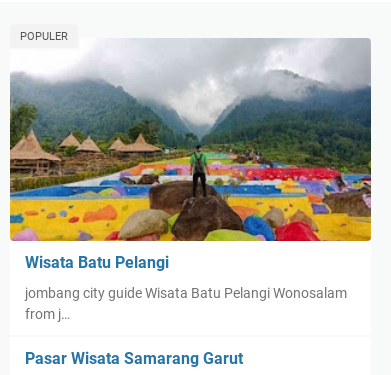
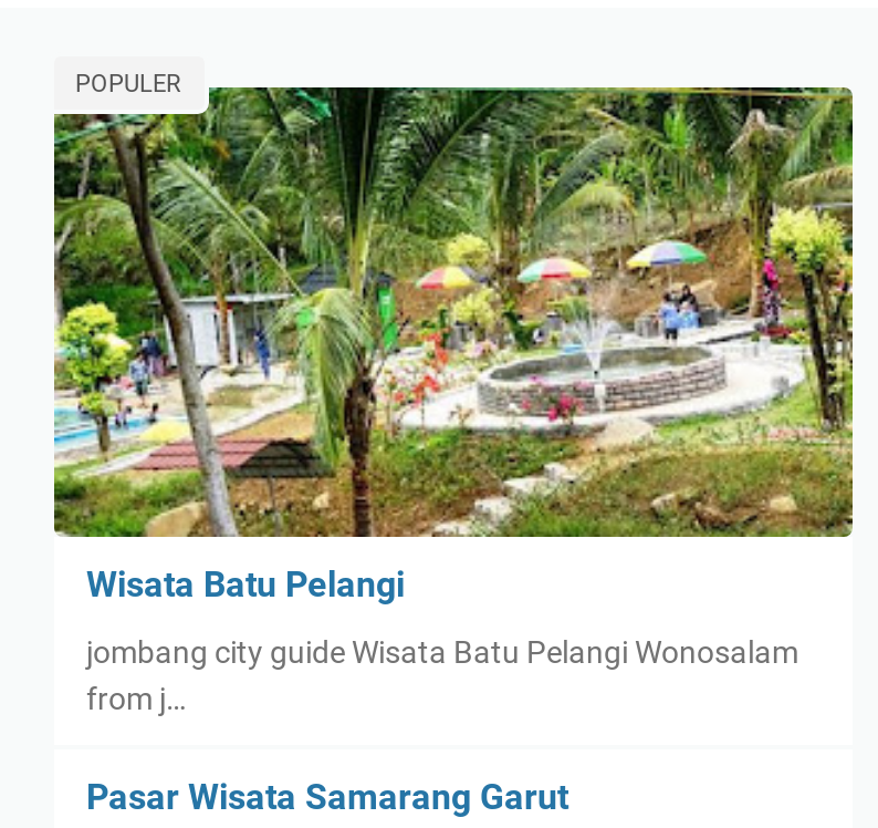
- [image]
+ [image]
